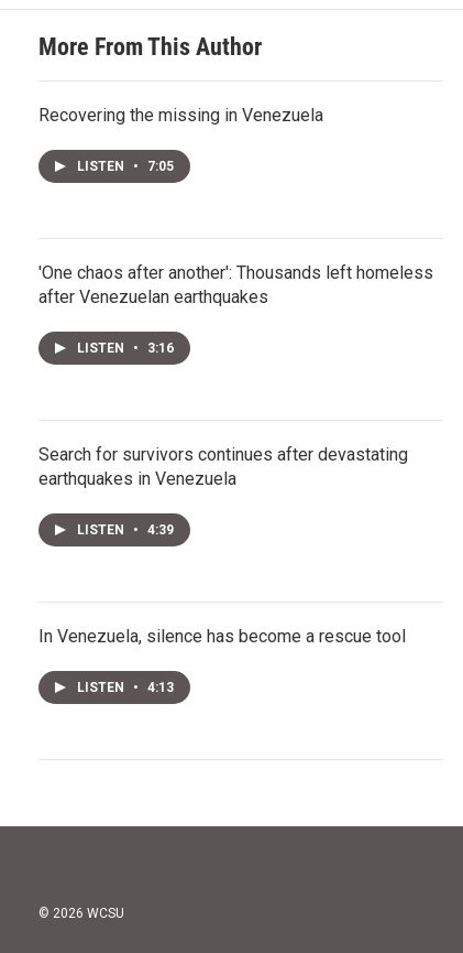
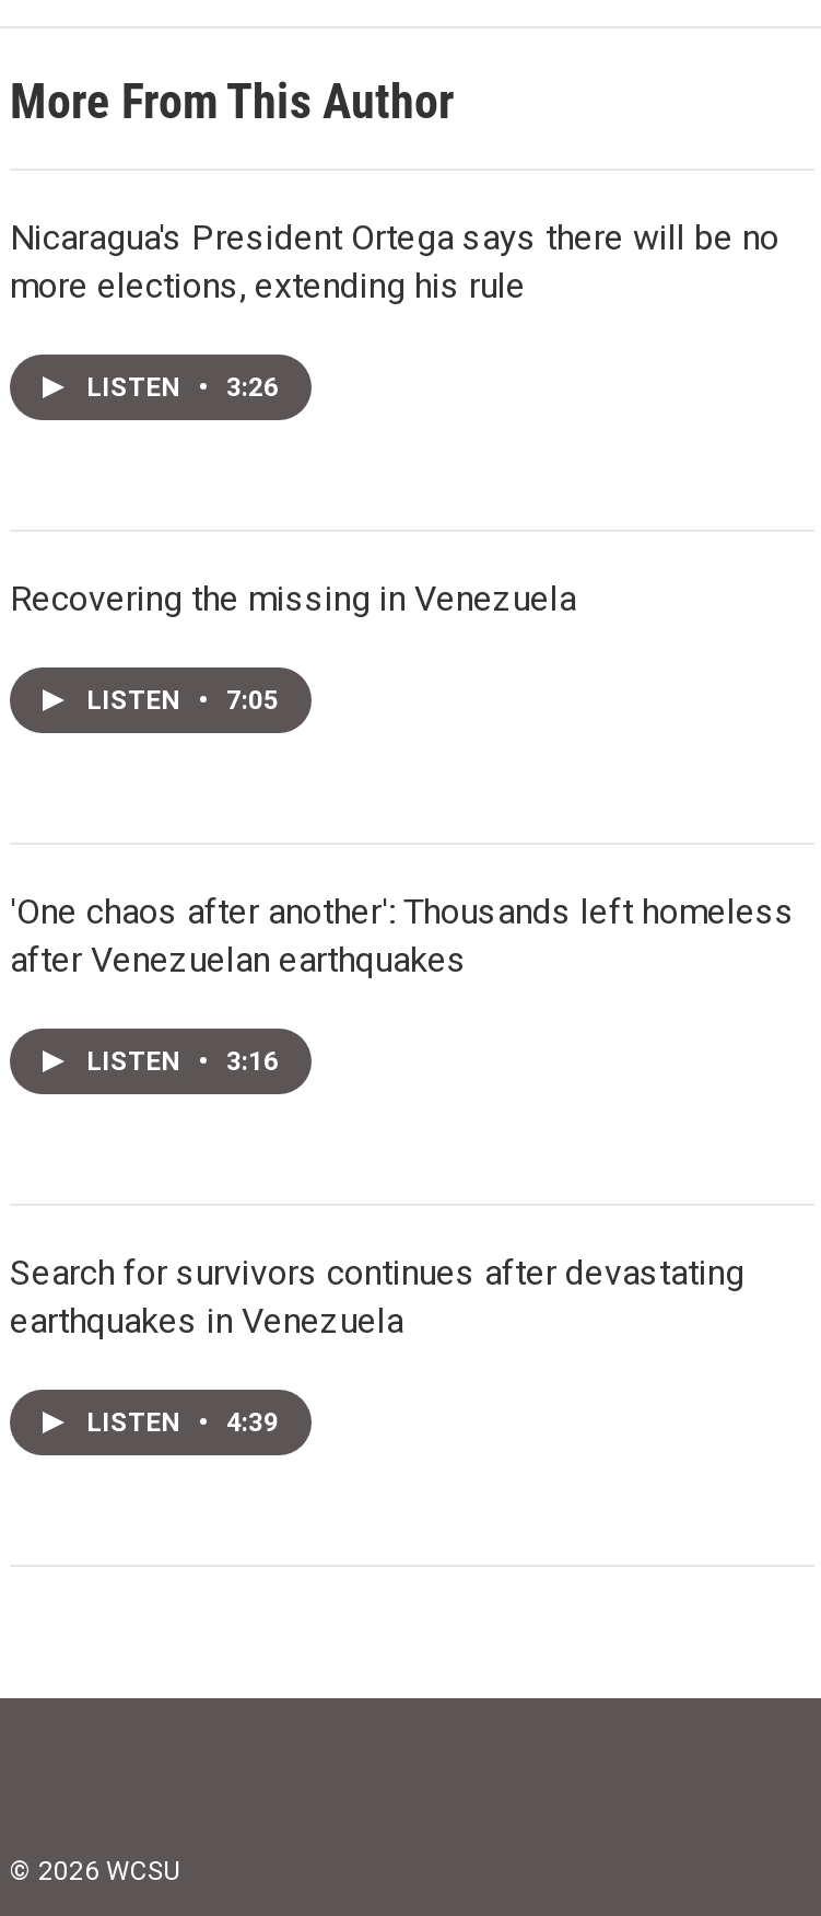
+ Nicaragua's President Ortega says there will be no
+ more elections, extending his rule
+ LISTEN • 3:26

moved down: Recovering the missing in Venezuela | LISTEN • 7:05 | 'One chaos after another': Thousands left homeless | after Venezuelan earthquakes | LISTEN • 3:16 | Search for survivors continues after devastating | earthquakes in Venezuela | LISTEN • 4:39

- In Venezuela, silence has become a rescue tool
- LISTEN • 4:13
